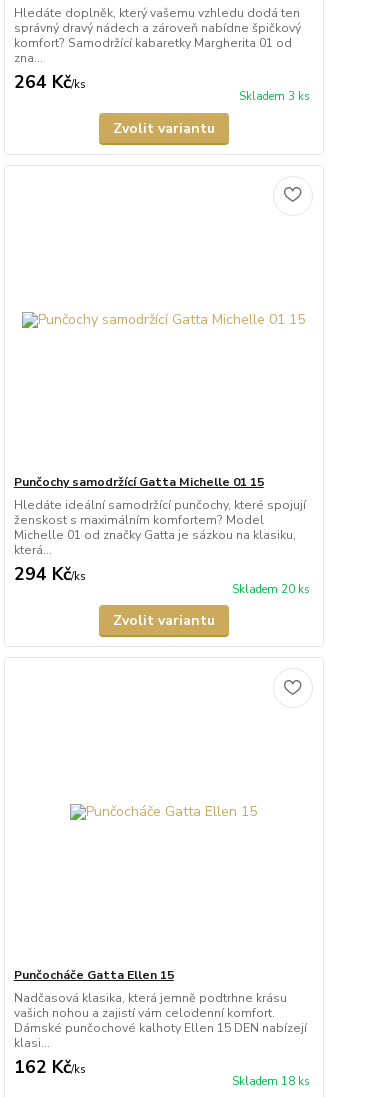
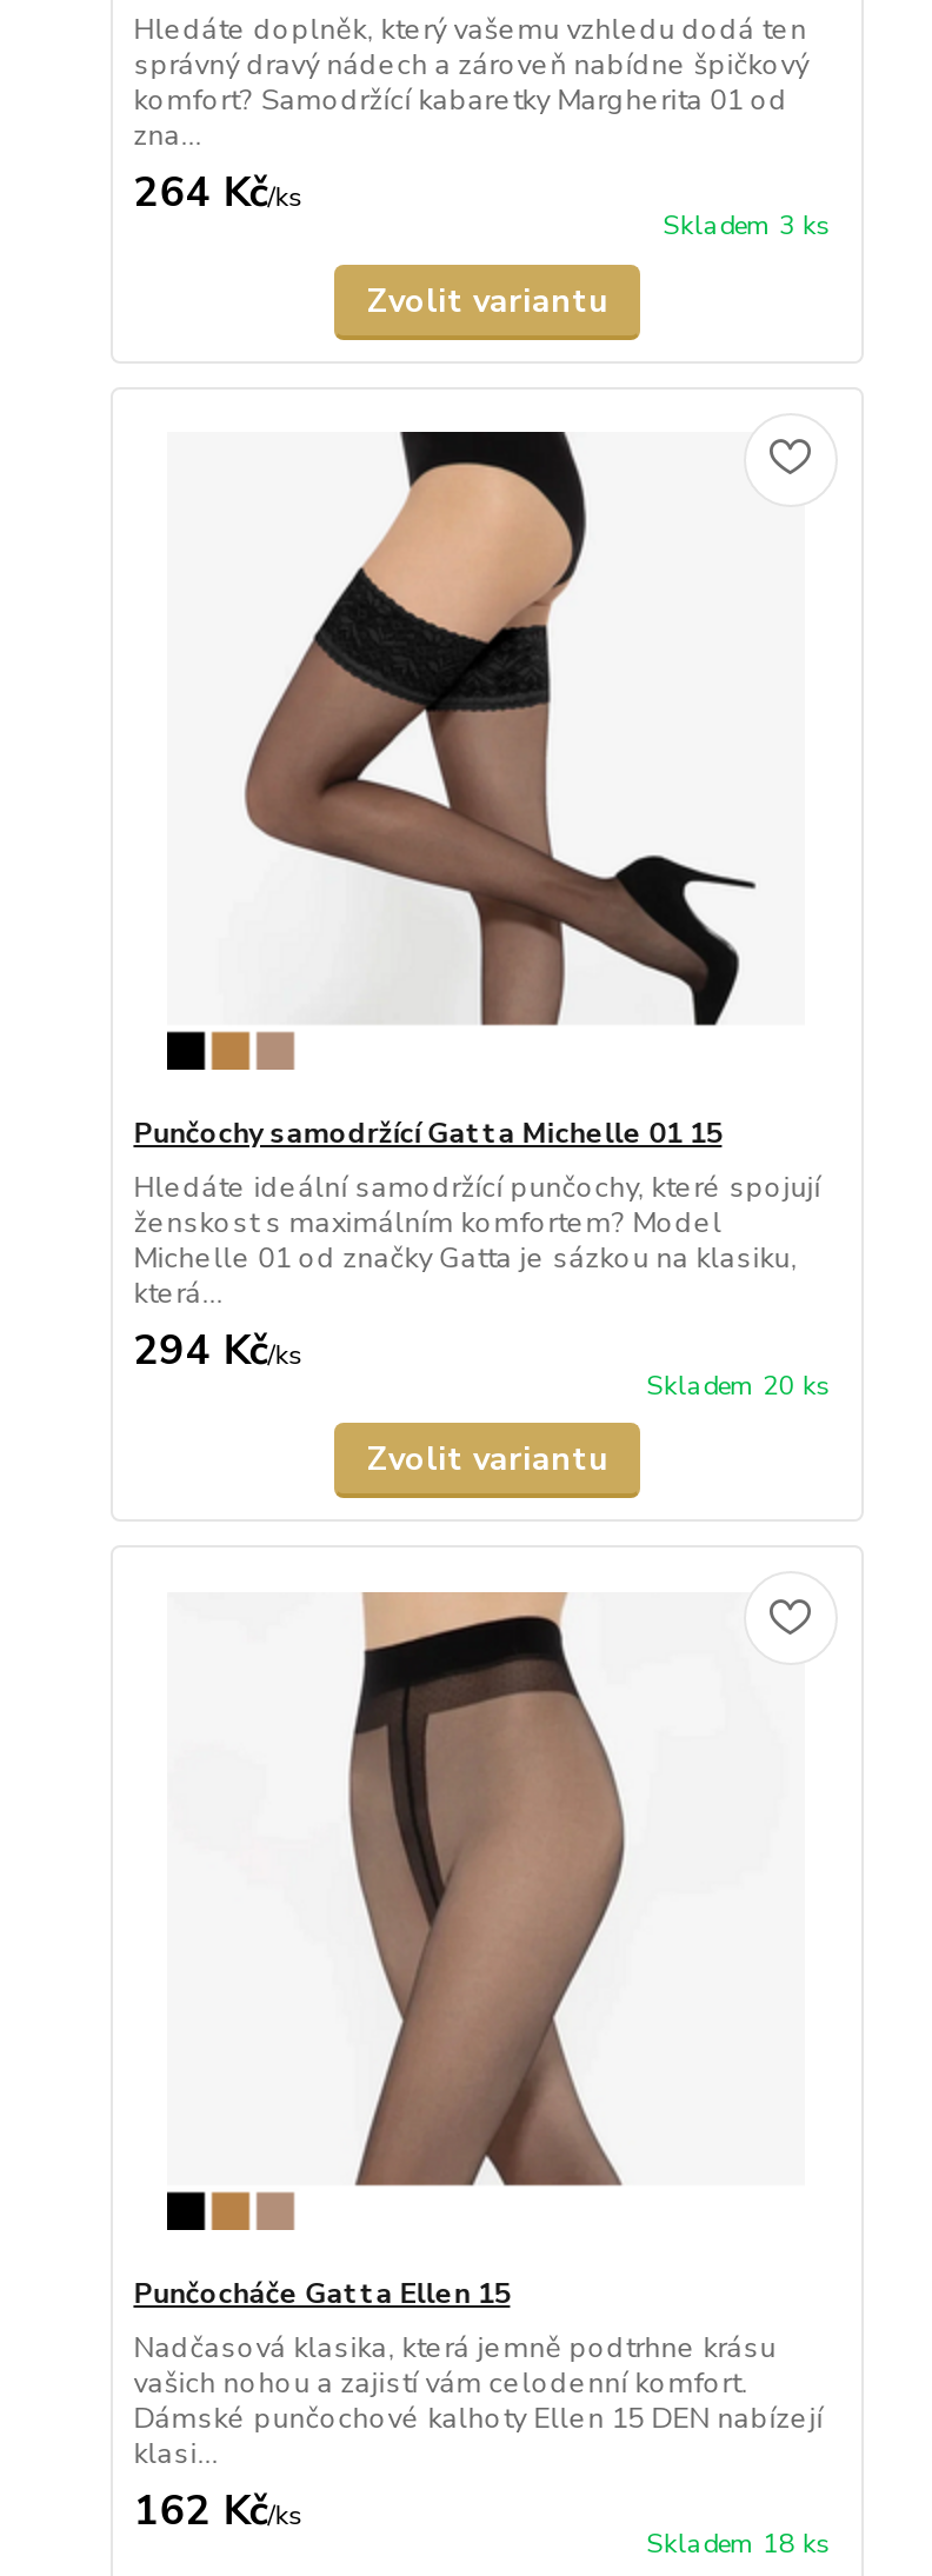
+ [image]

+ [image]
